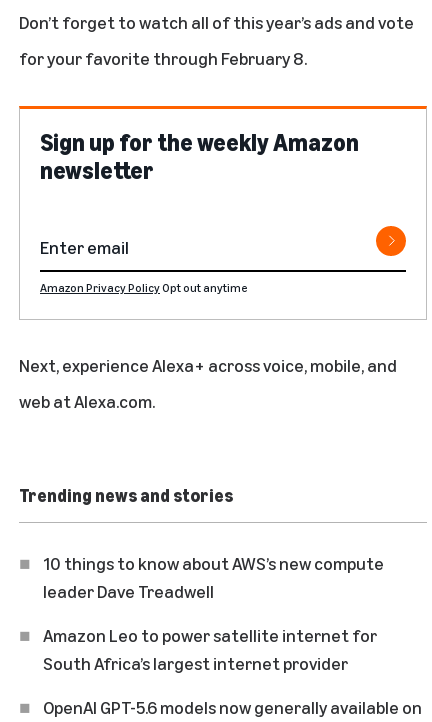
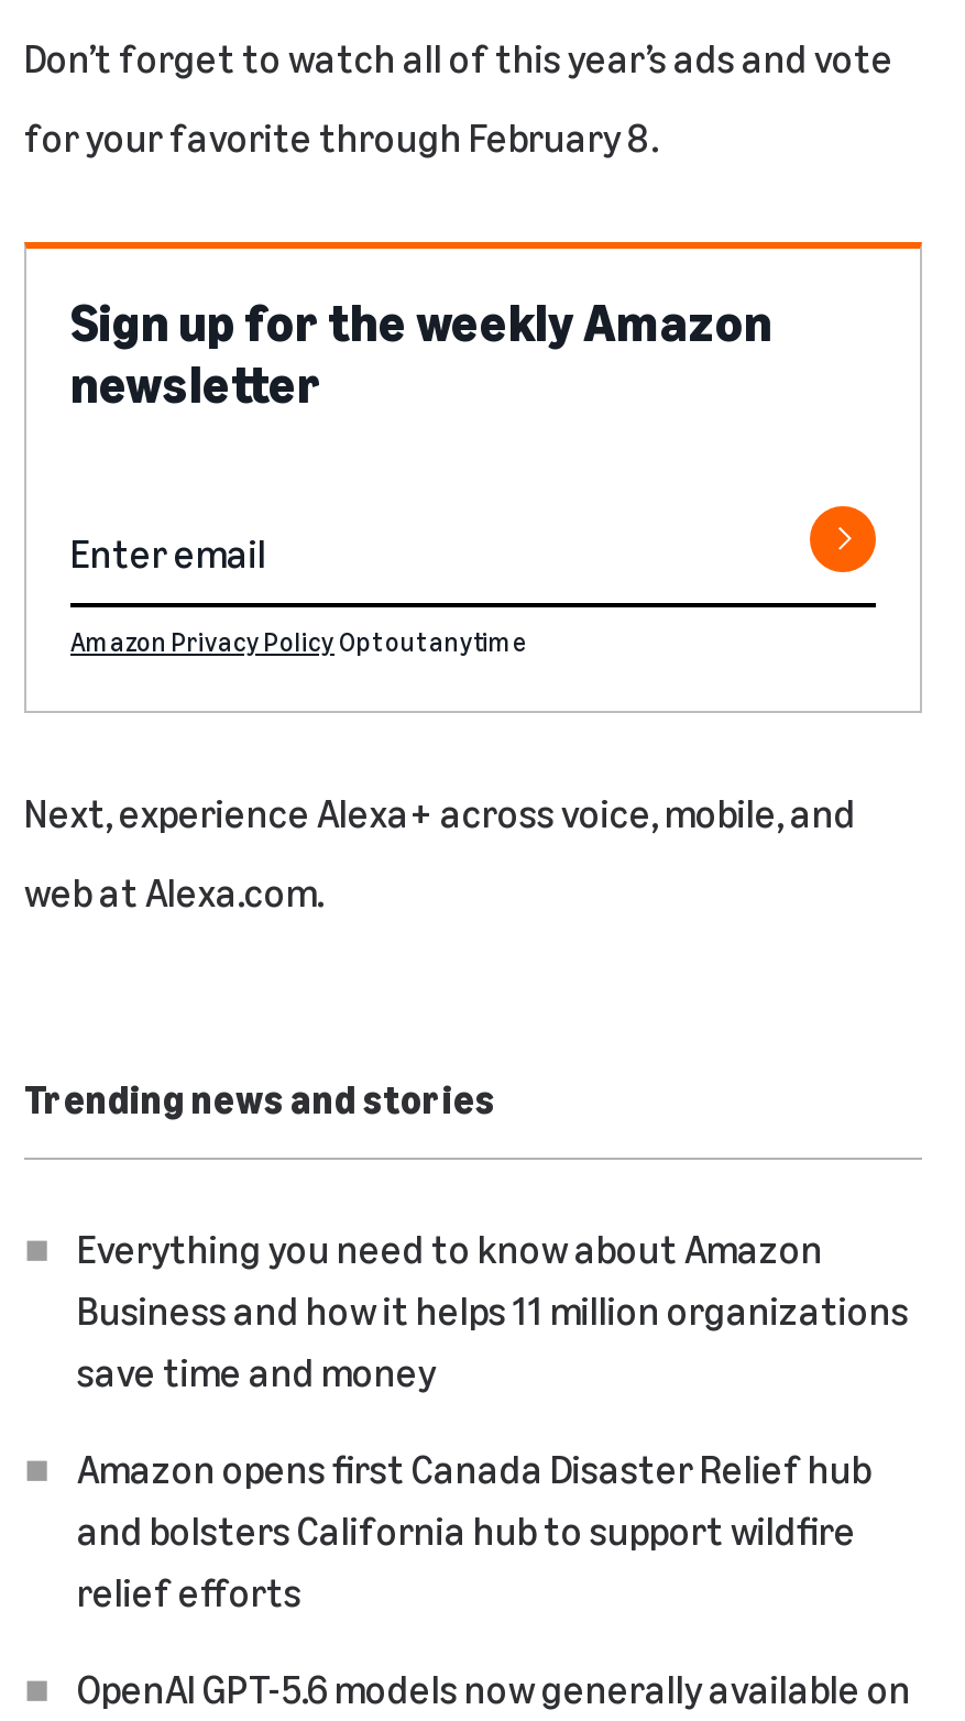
- 10 things to know about AWS’s new compute
- leader Dave Treadwell
+ Everything you need to know about Amazon
+ Business and how it helps 11 million organizations
+ save time and money

- Amazon Leo to power satellite internet for
- South Africa’s largest internet provider
+ Amazon opens first Canada Disaster Relief hub
+ and bolsters California hub to support wildfire
+ relief efforts
